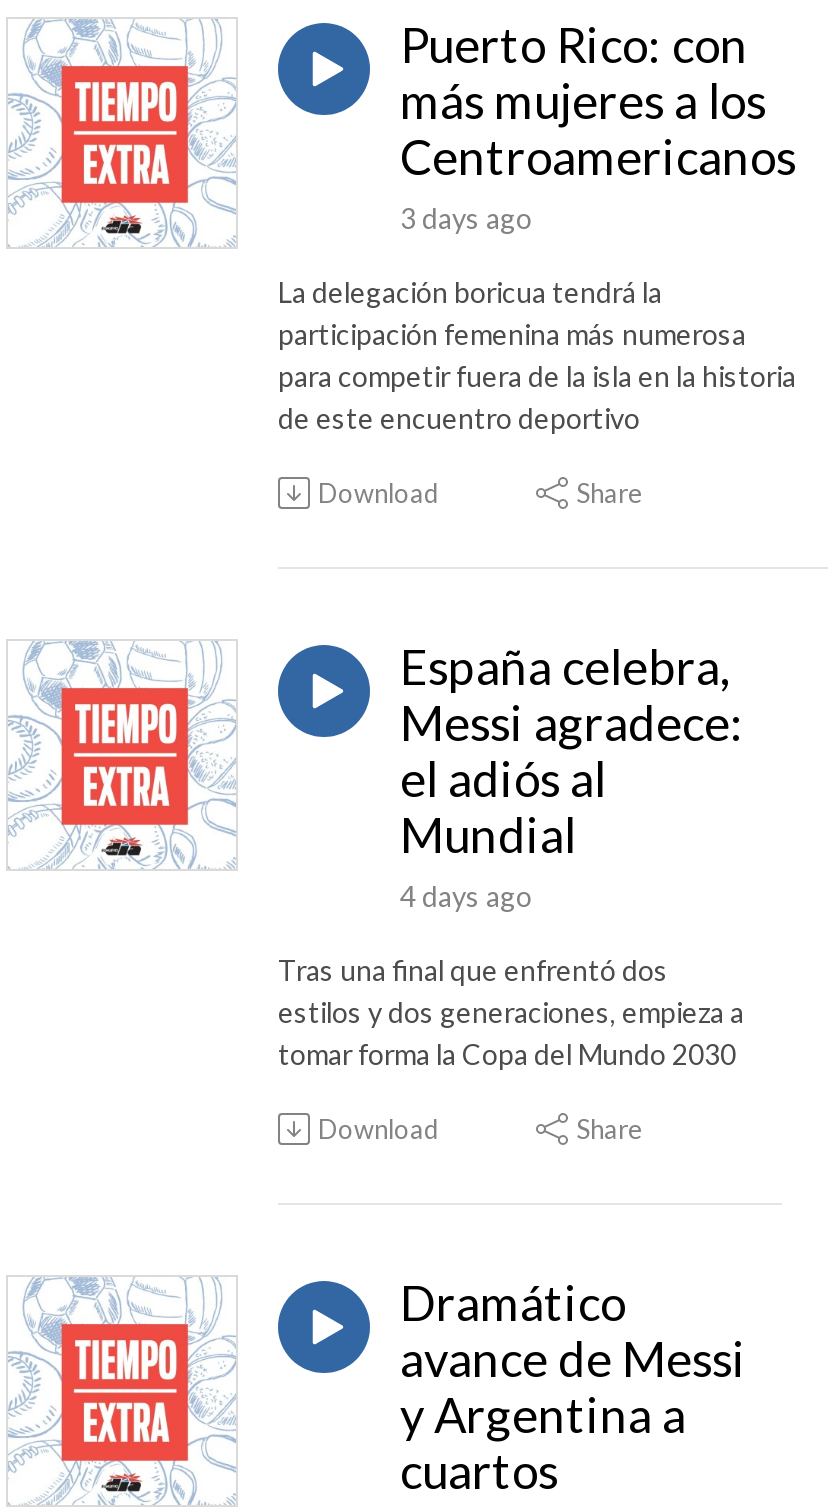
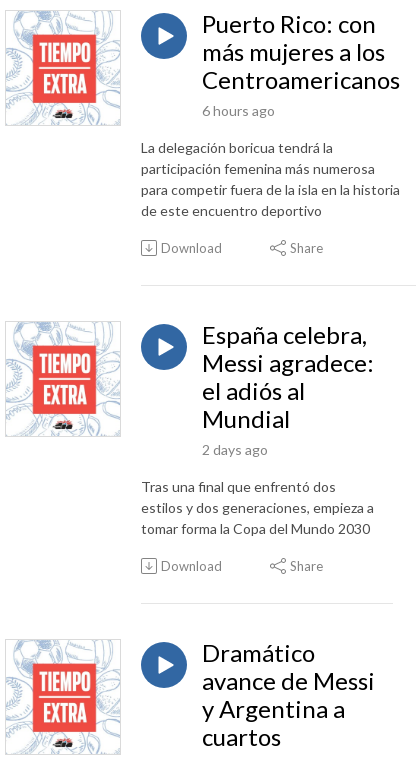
- 3 days ago
+ 6 hours ago

- 4 days ago
+ 2 days ago
